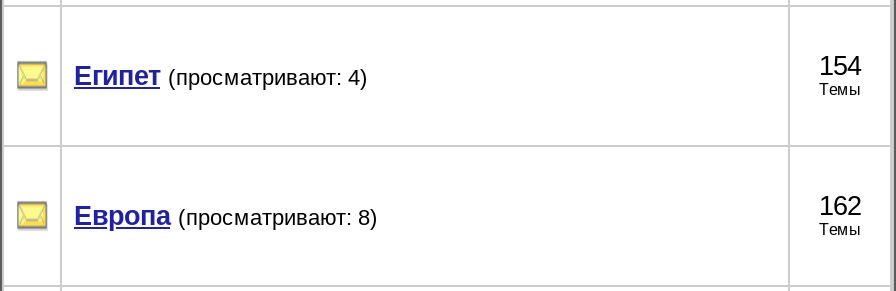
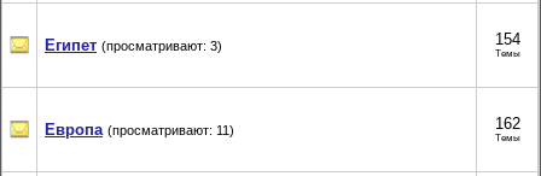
- Египет (просматривают: 4)
+ Египет (просматривают: 3)

- Европа (просматривают: 8)
+ Европа (просматривают: 11)
